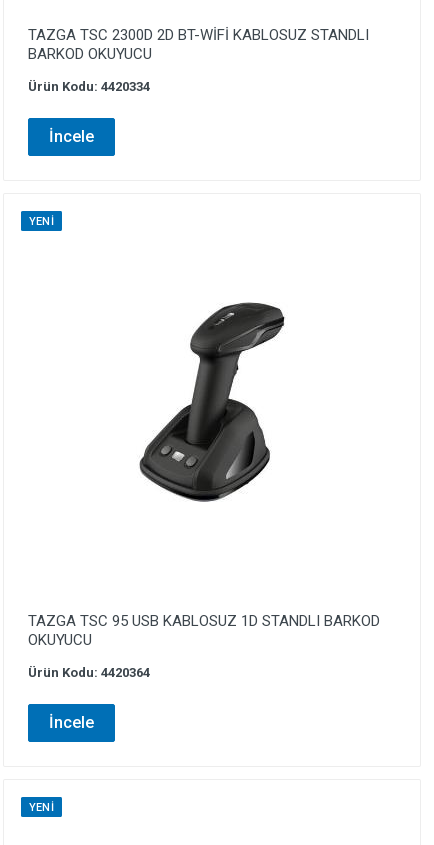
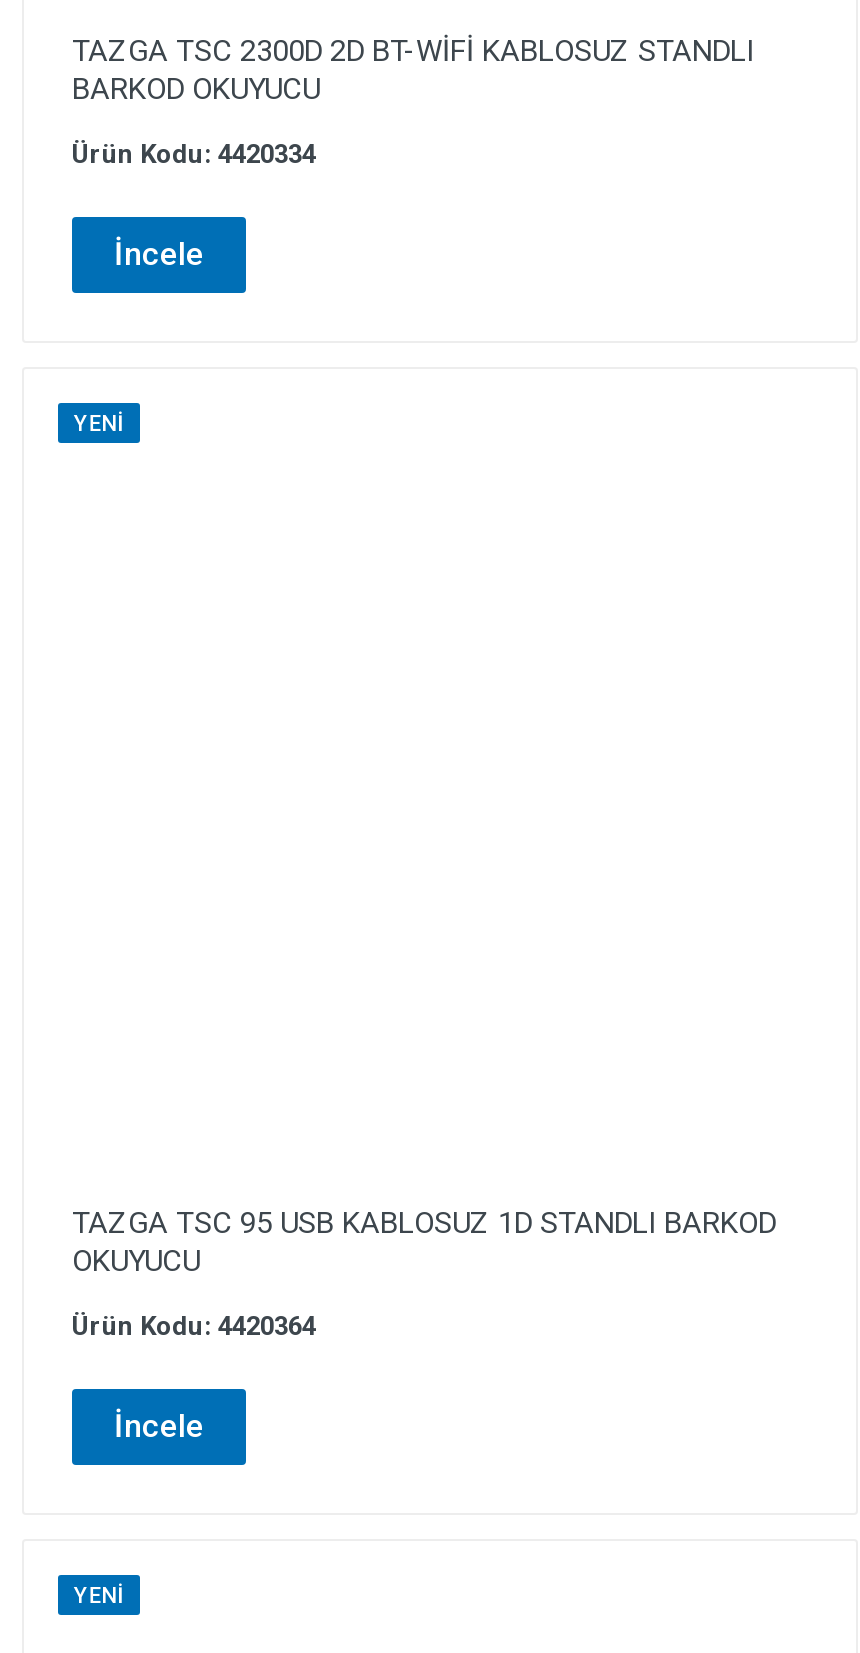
- [image]
